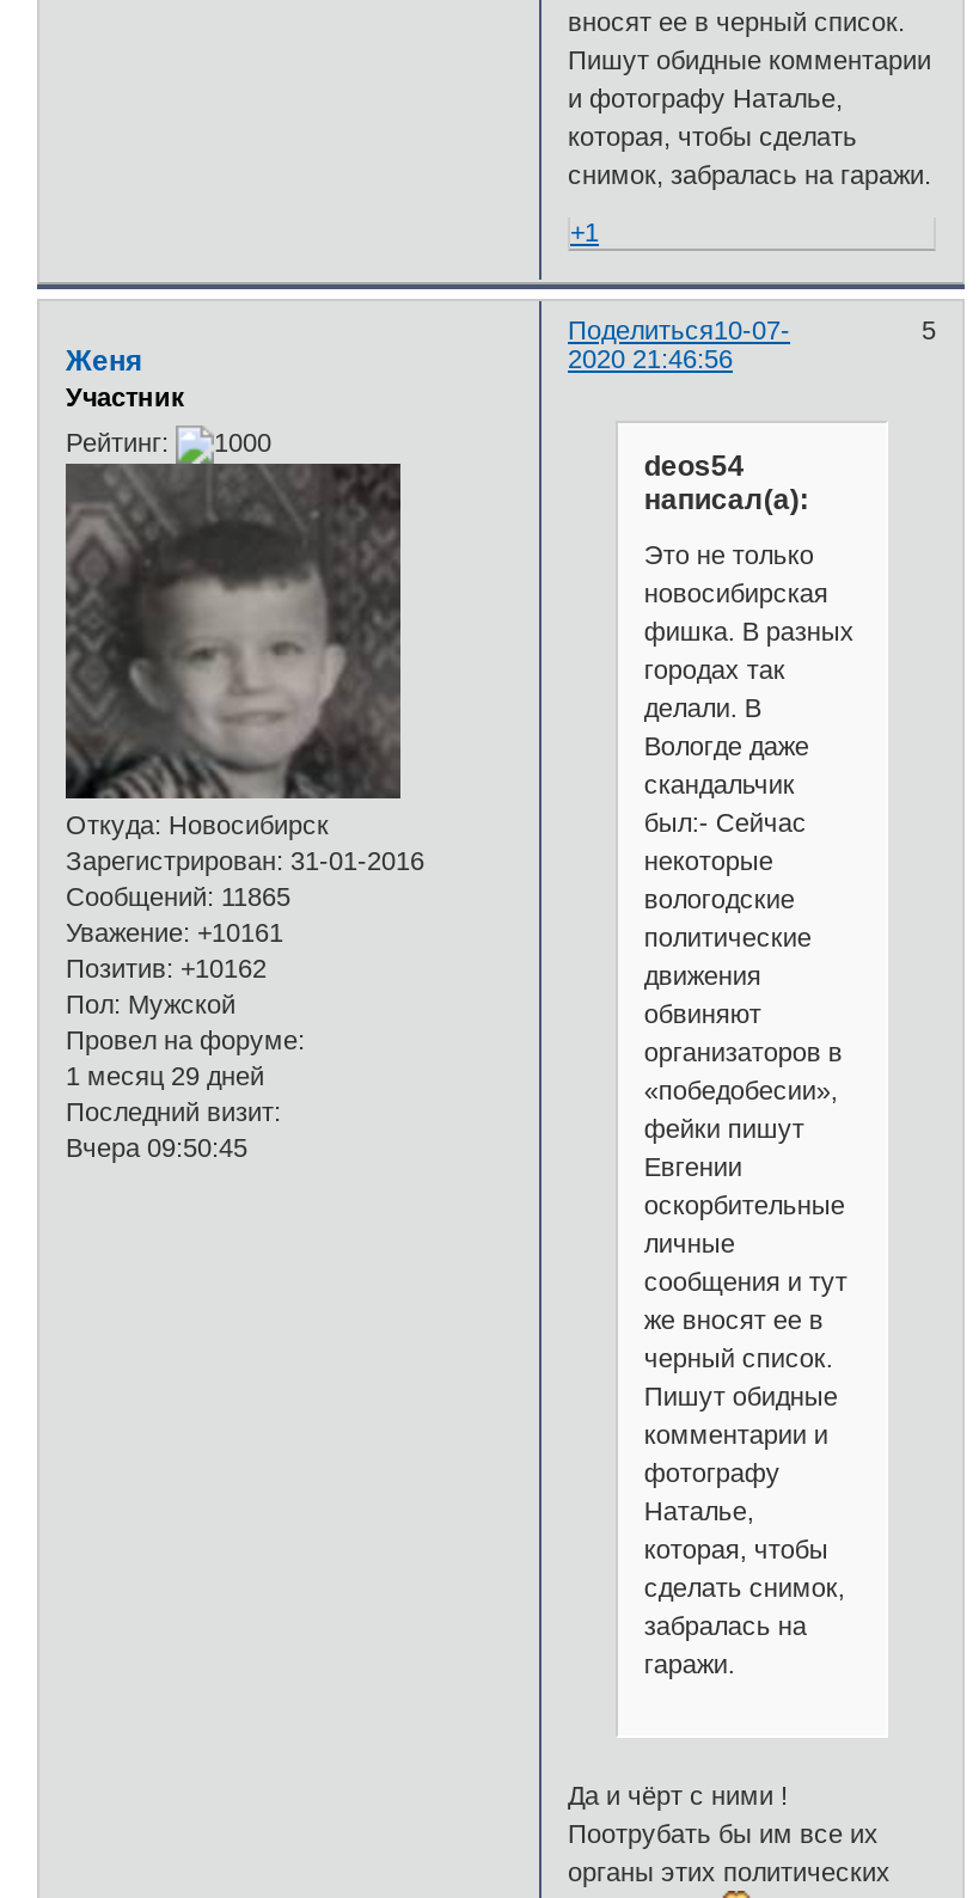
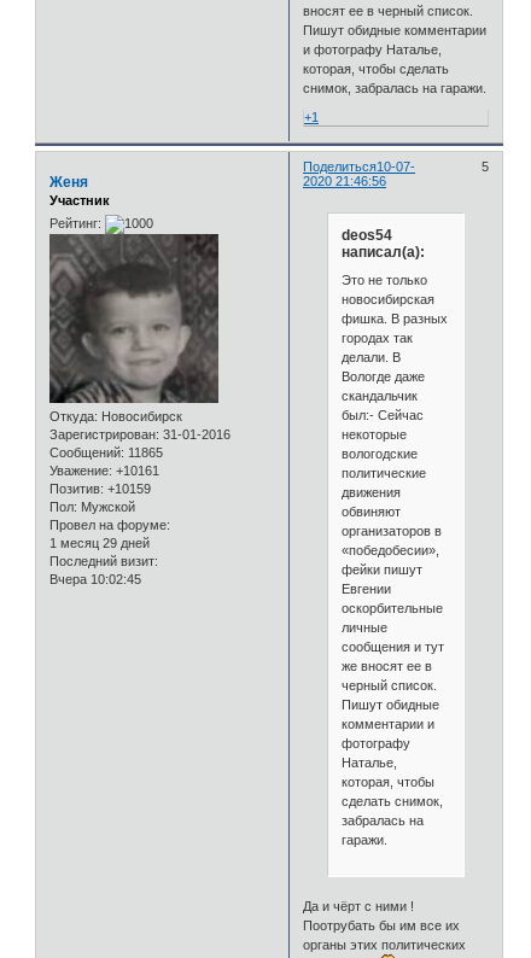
- Позитив: +10162
+ Позитив: +10159

- Вчера 09:50:45
+ Вчера 10:02:45
